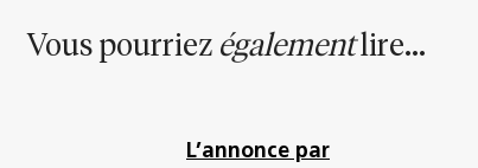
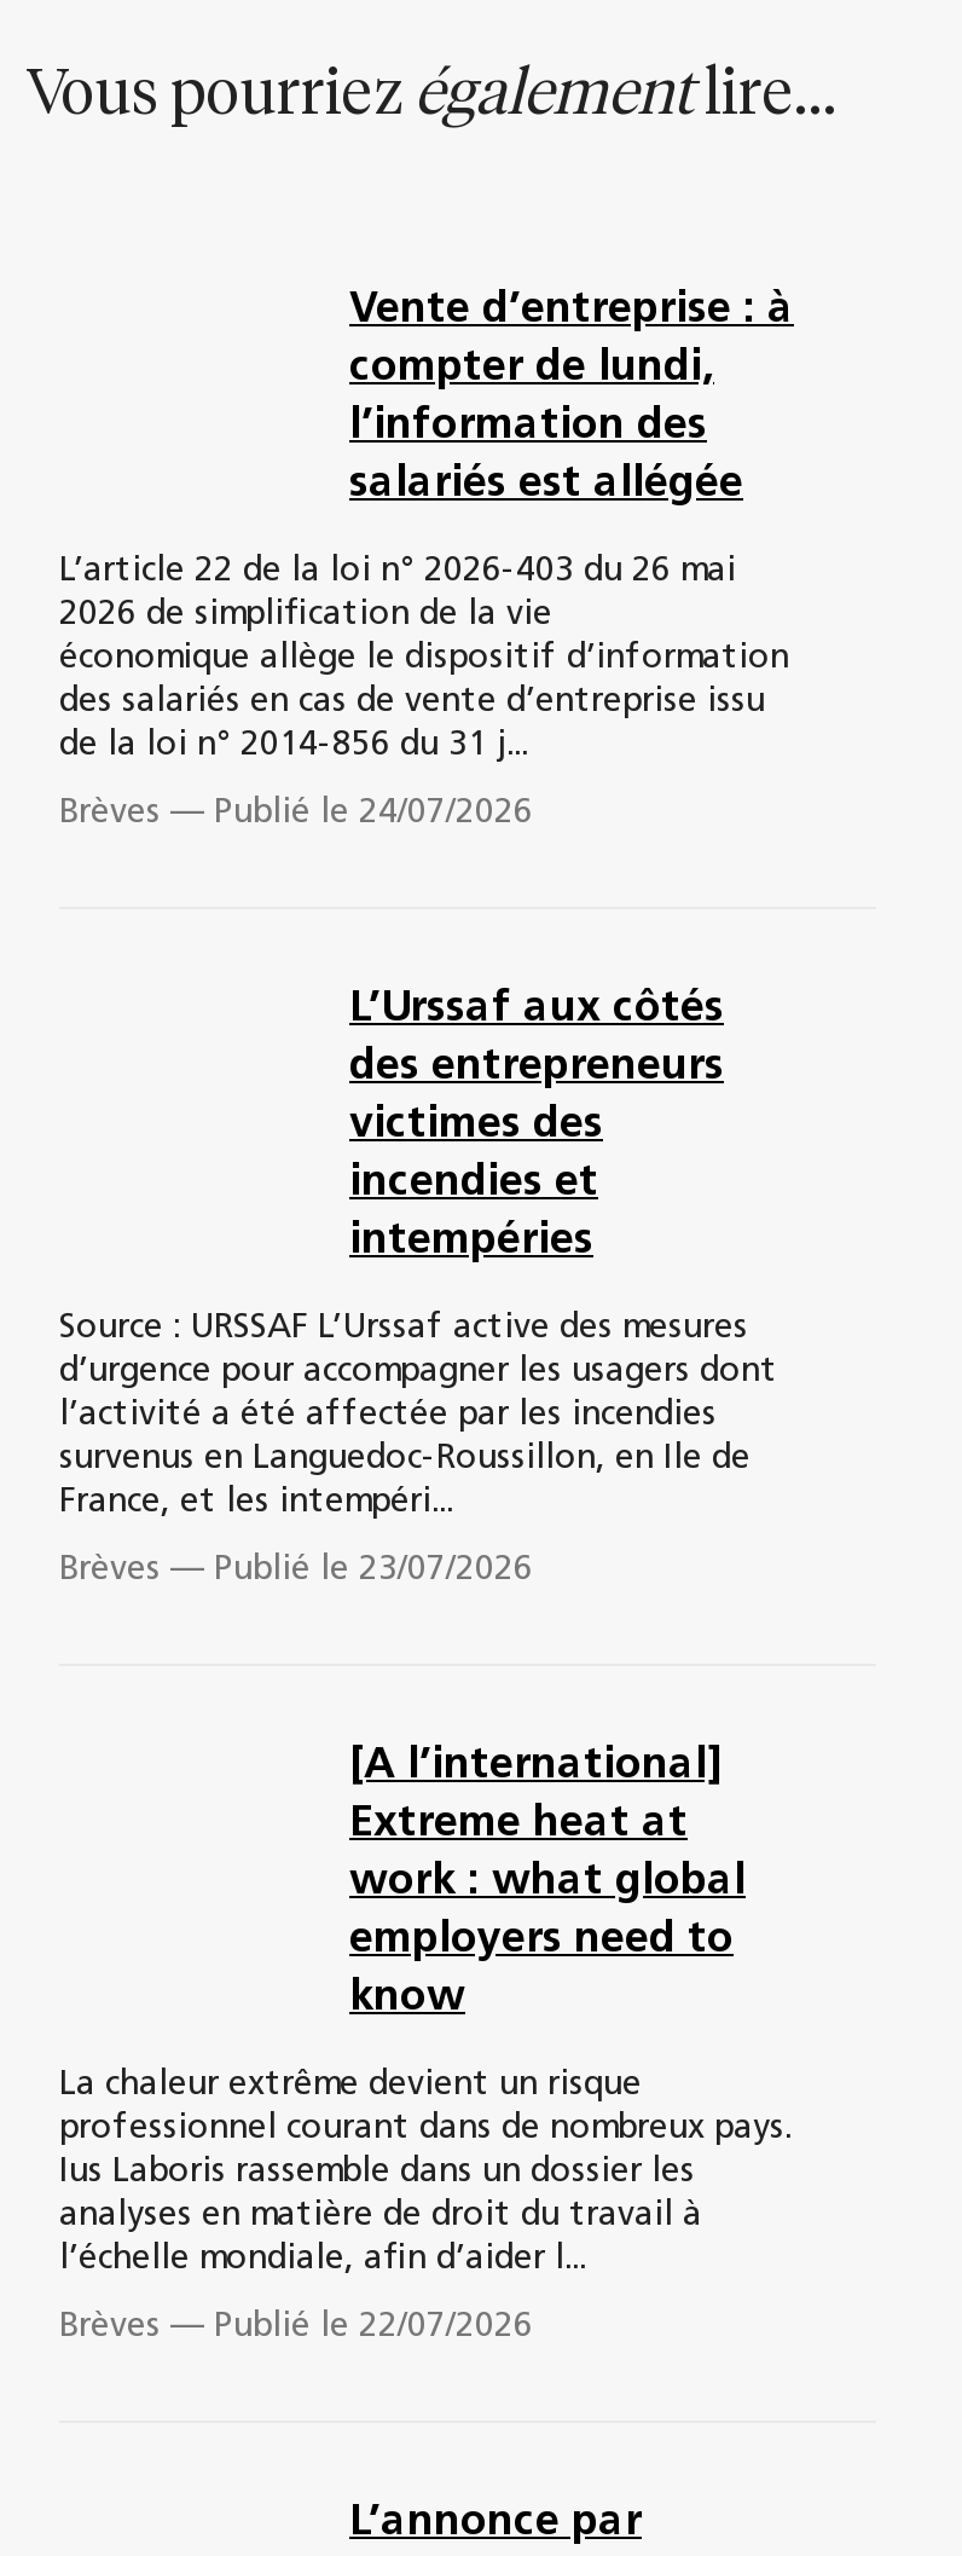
+ Vente d’entreprise : à
+ compter de lundi,
+ l’information des
+ salariés est allégée
+ L’article 22 de la loi n° 2026-403 du 26 mai
+ 2026 de simplification de la vie
+ économique allège le dispositif d’information
+ des salariés en cas de vente d’entreprise issu
+ de la loi n° 2014-856 du 31 j...
+ Brèves — Publié le 24/07/2026

+ L’Urssaf aux côtés
+ des entrepreneurs
+ victimes des
+ incendies et
+ intempéries
+ Source : URSSAF L’Urssaf active des mesures
+ d’urgence pour accompagner les usagers dont
+ l’activité a été affectée par les incendies
+ survenus en Languedoc-Roussillon, en Ile de
+ France, et les intempéri...
+ Brèves — Publié le 23/07/2026

+ [A l’international]
+ Extreme heat at
+ work : what global
+ employers need to
+ know
+ La chaleur extrême devient un risque
+ professionnel courant dans de nombreux pays.
+ Ius Laboris rassemble dans un dossier les
+ analyses en matière de droit du travail à
+ l’échelle mondiale, afin d’aider l...
+ Brèves — Publié le 22/07/2026
